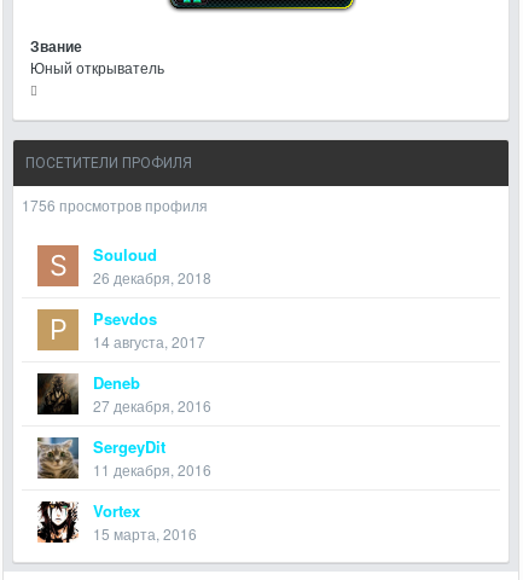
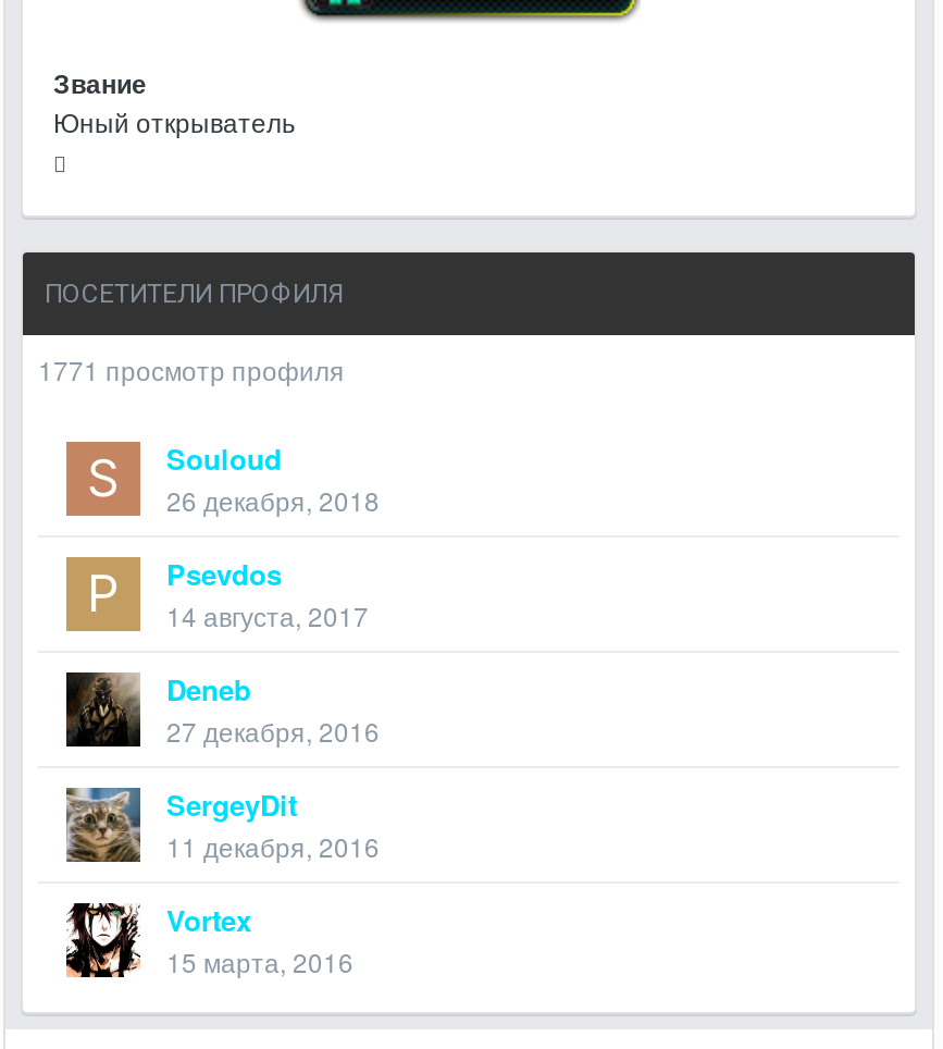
- 1756 просмотров профиля
+ 1771 просмотр профиля
